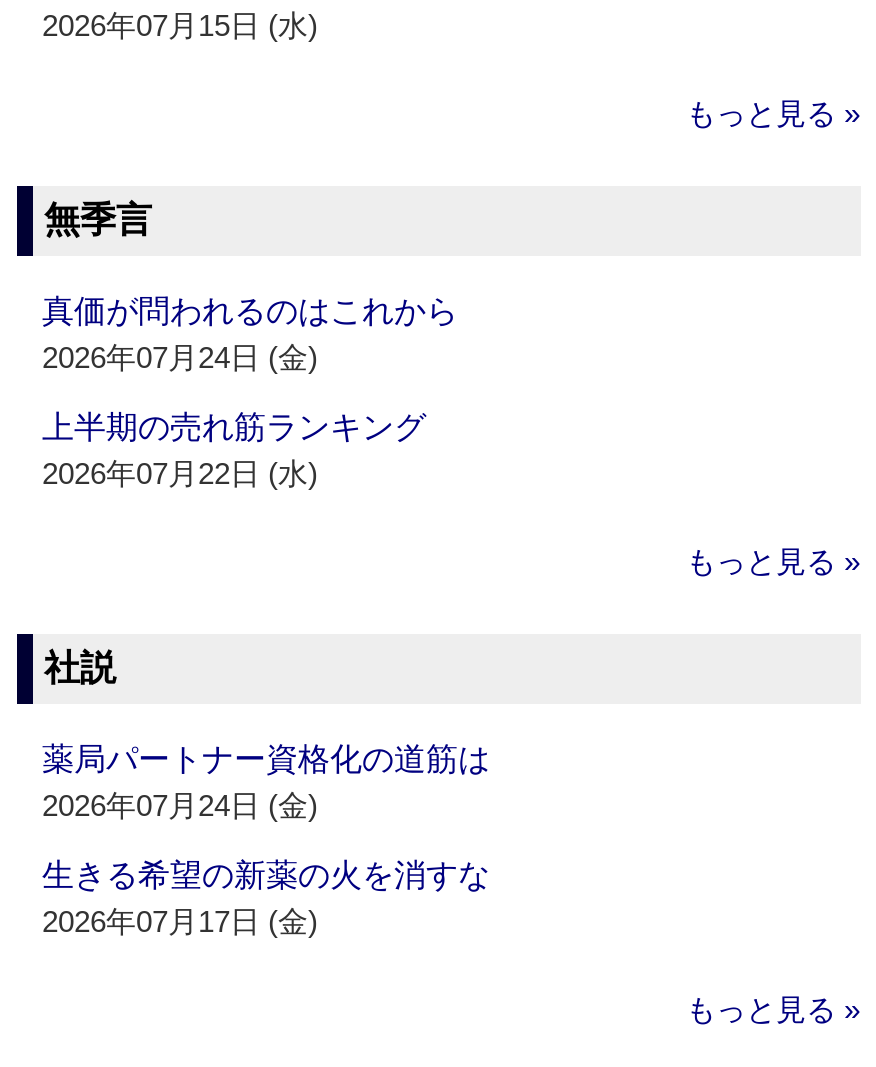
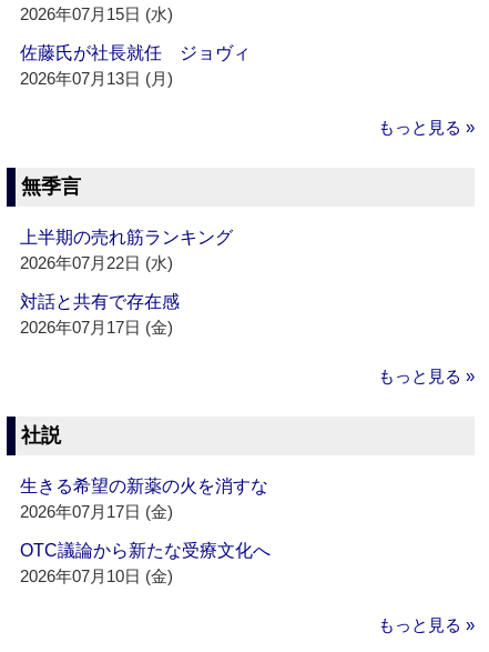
+ 佐藤氏が社長就任 ジョヴィ
+ 2026年07月13日 (月)

- 真価が問われるのはこれから
- 2026年07月24日 (金)

+ 対話と共有で存在感
+ 2026年07月17日 (金)

- 薬局パートナー資格化の道筋は
- 2026年07月24日 (金)

+ OTC議論から新たな受療文化へ
+ 2026年07月10日 (金)
